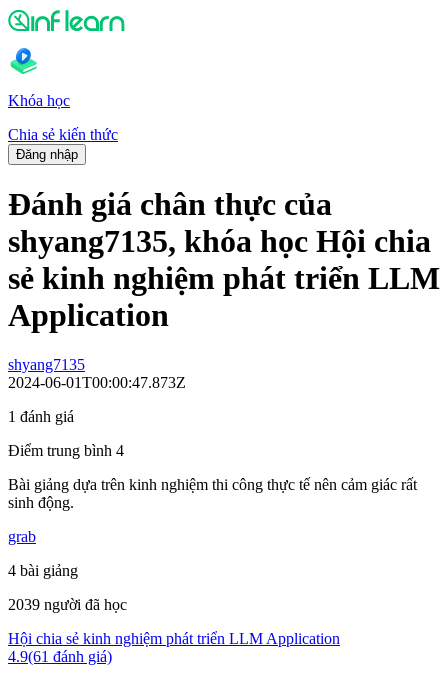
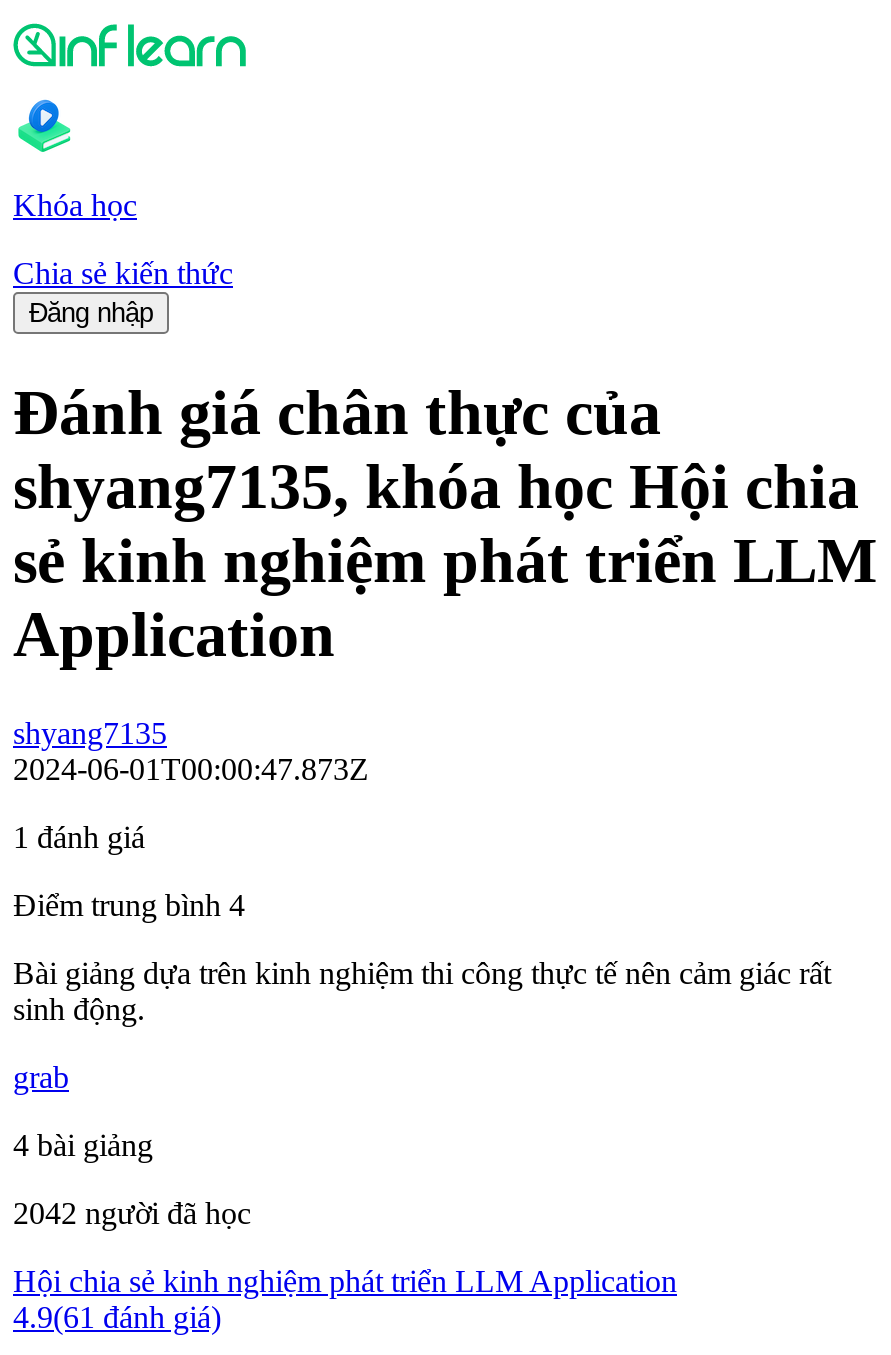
- 2039 người đã học
+ 2042 người đã học
